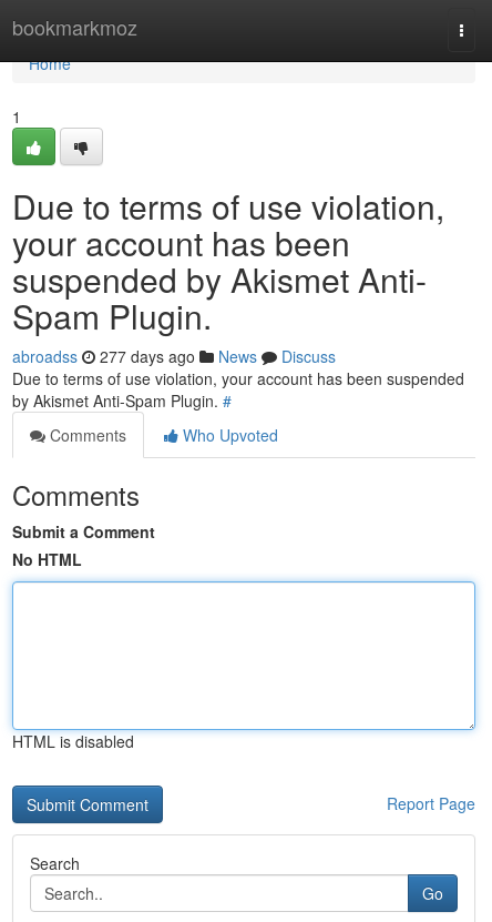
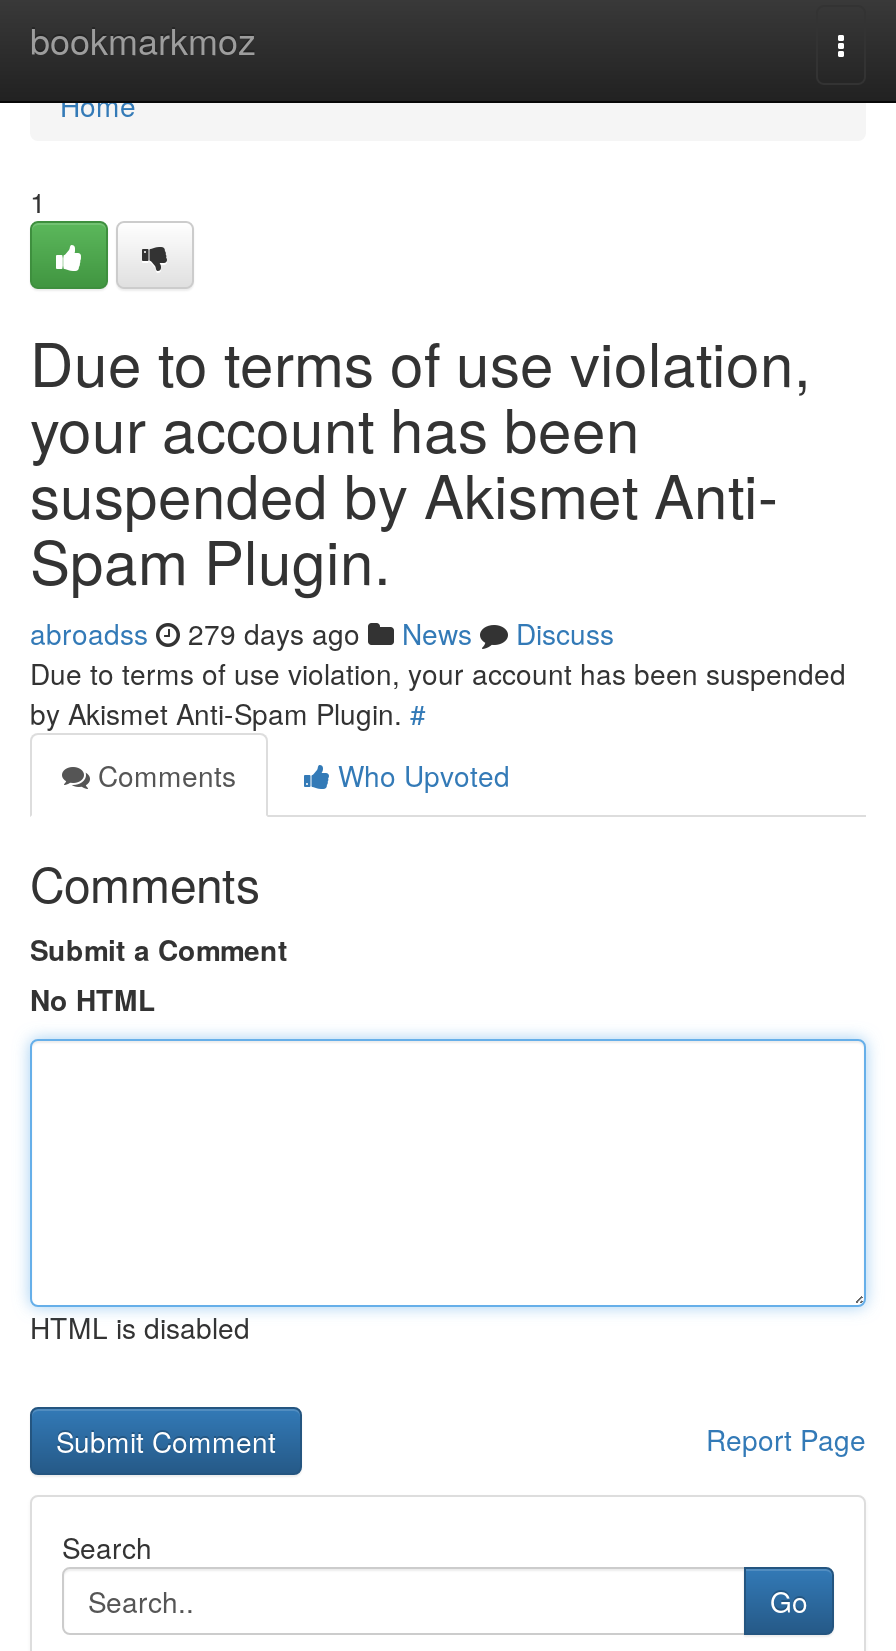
- abroadss 277 days ago News Discuss
+ abroadss 279 days ago News Discuss
